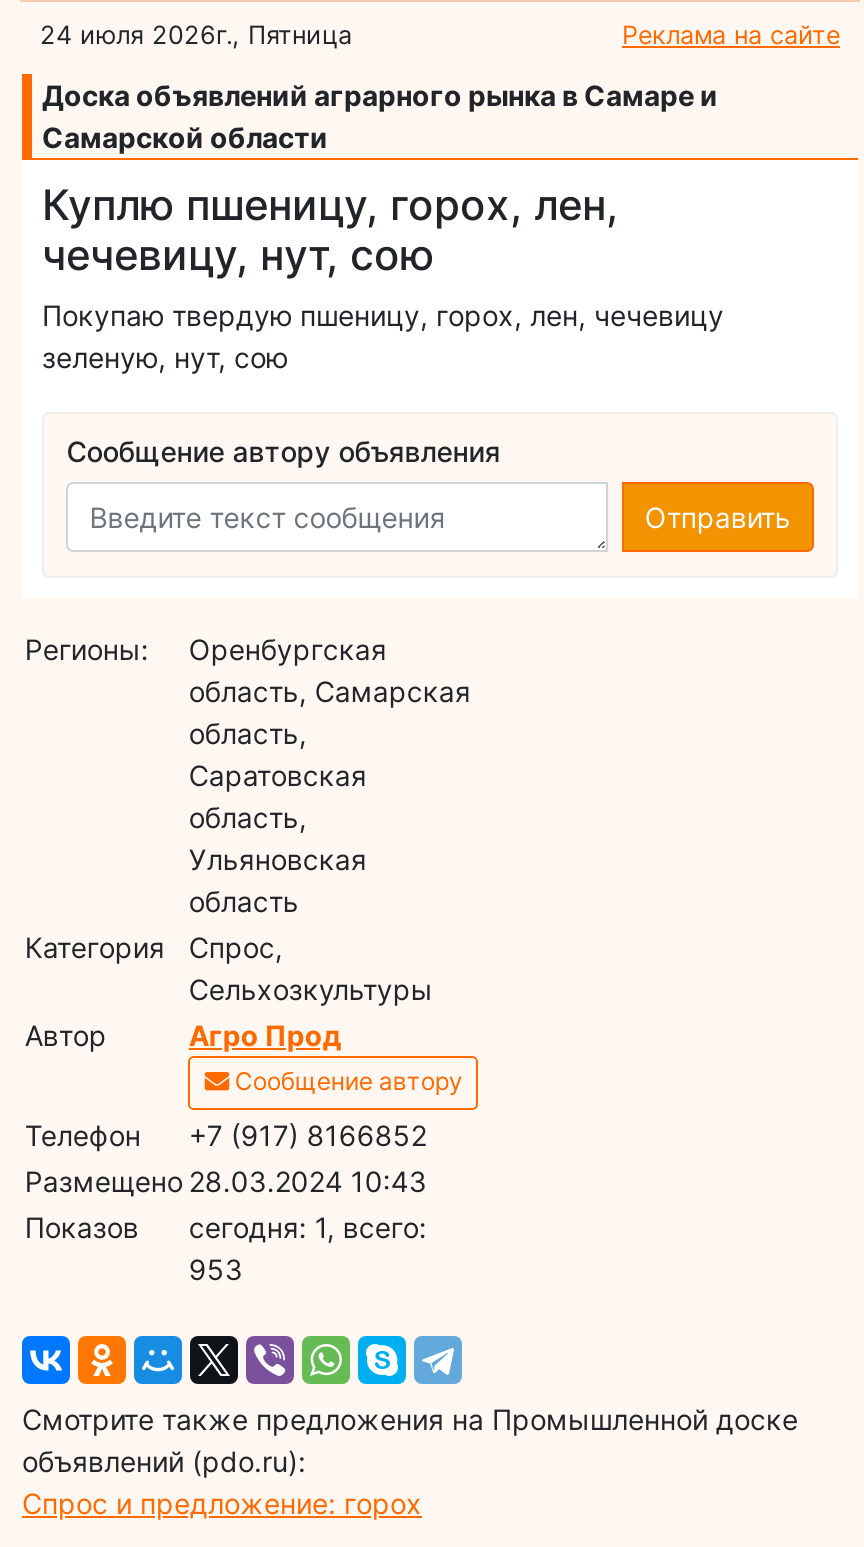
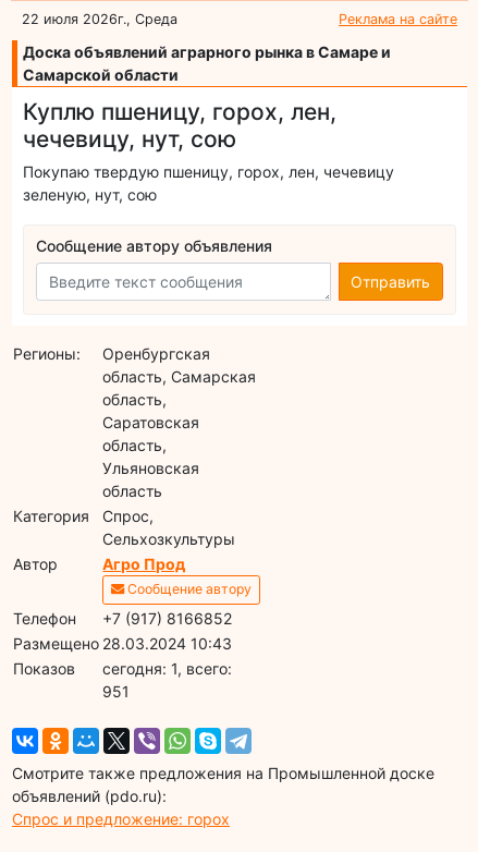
- 24 июля 2026г., Пятница
+ 22 июля 2026г., Среда

- 953
+ 951
